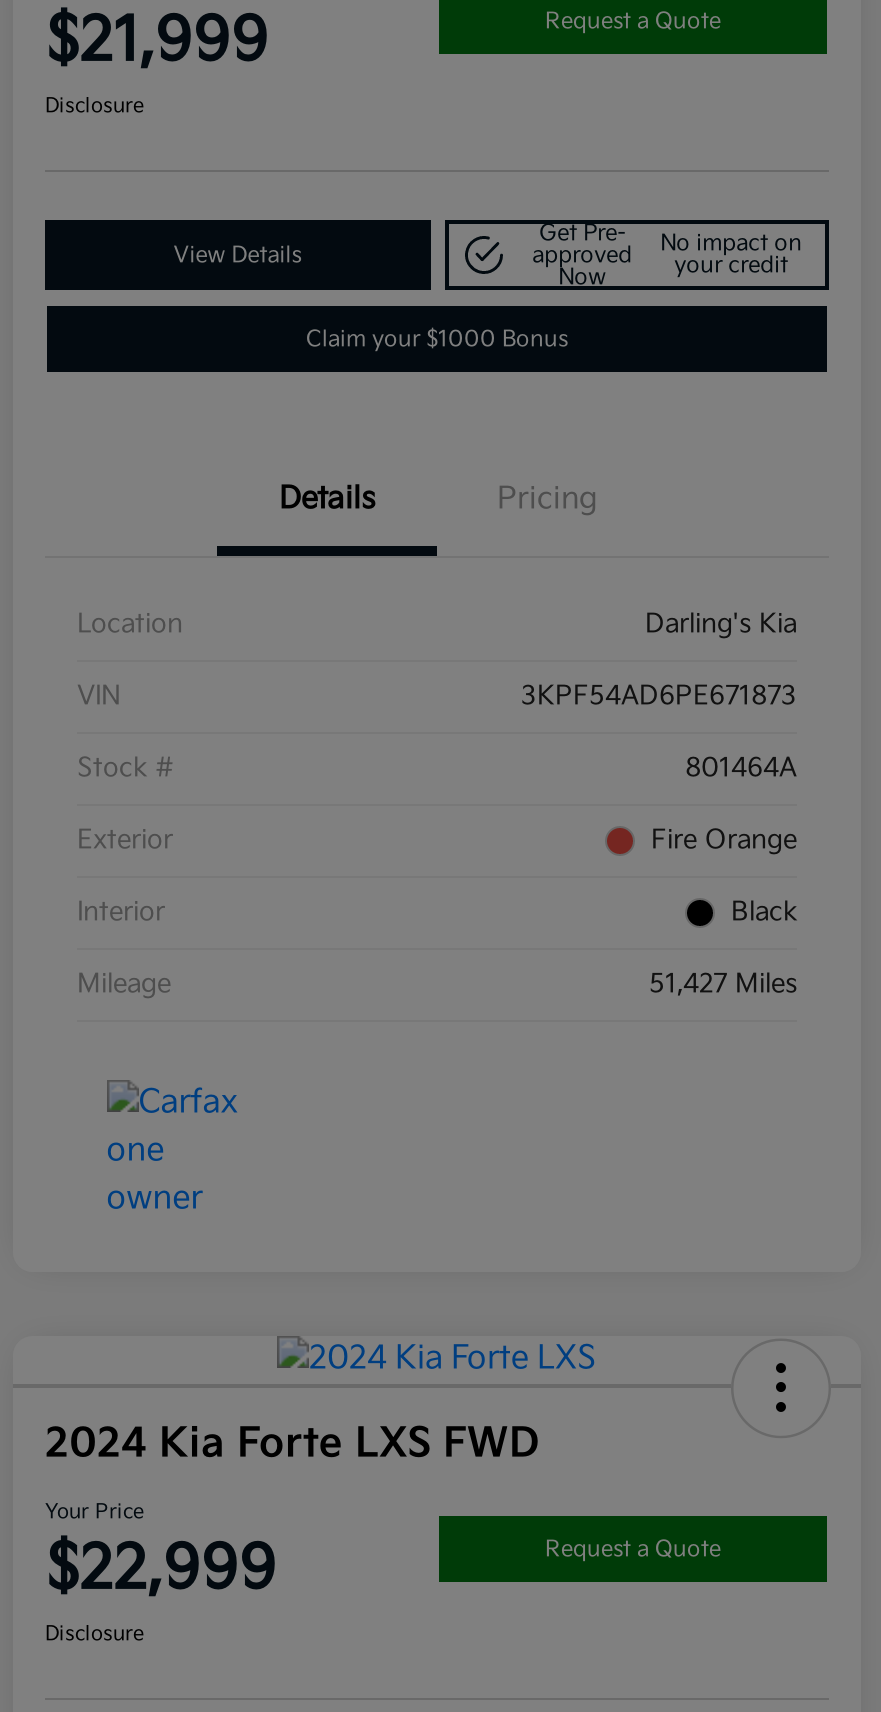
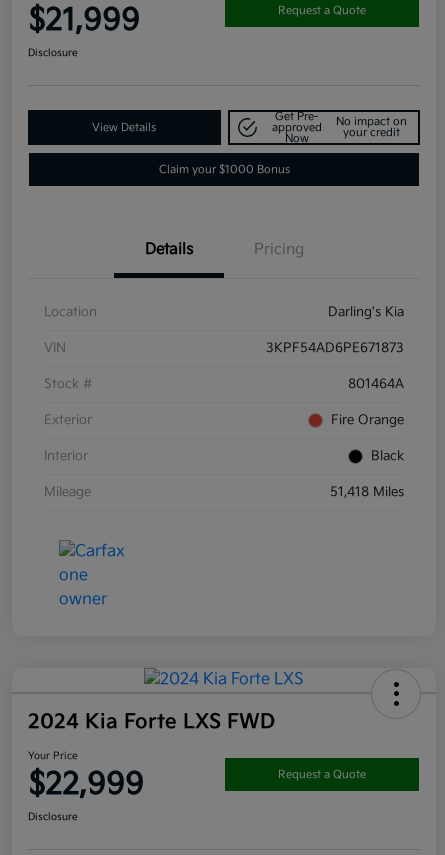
- 51,427 Miles
+ 51,418 Miles
